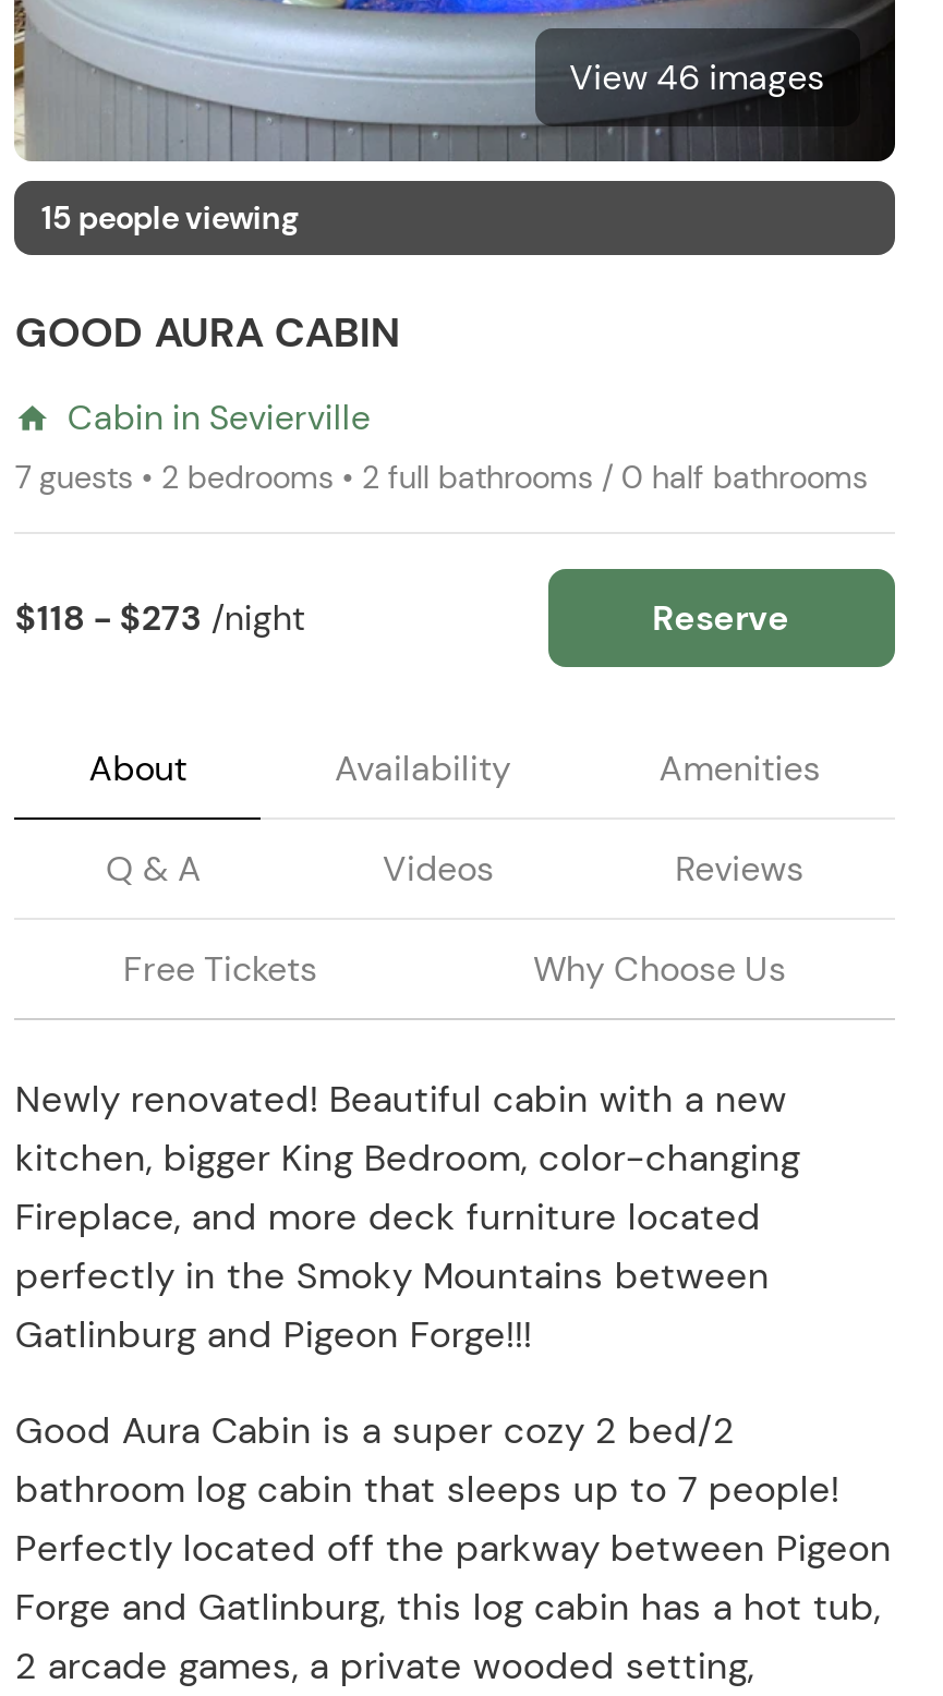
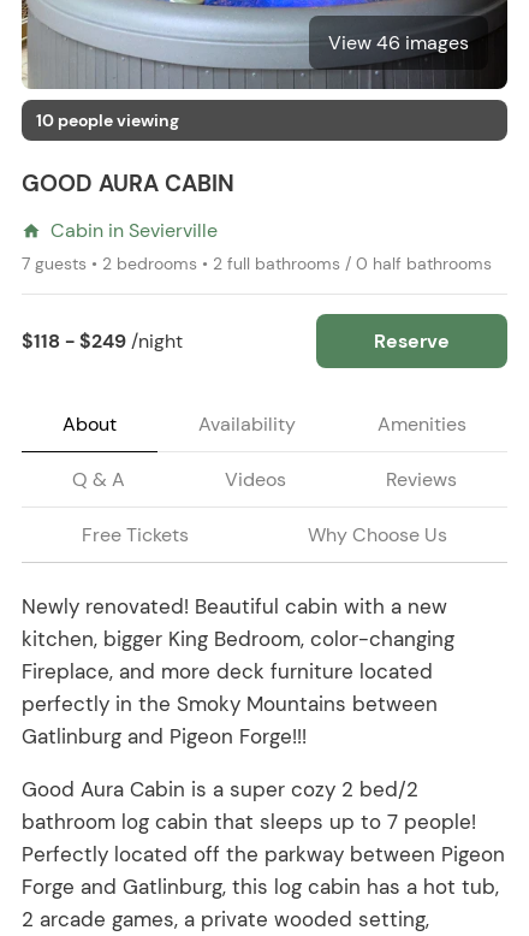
- 15 people viewing
+ 10 people viewing

- $118 - $273 /night
+ $118 - $249 /night
